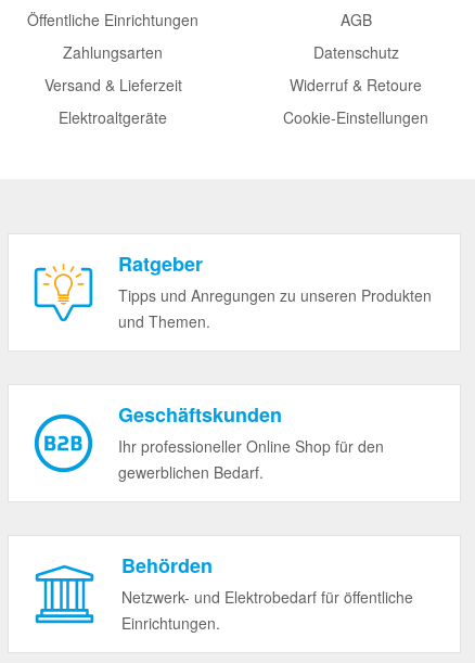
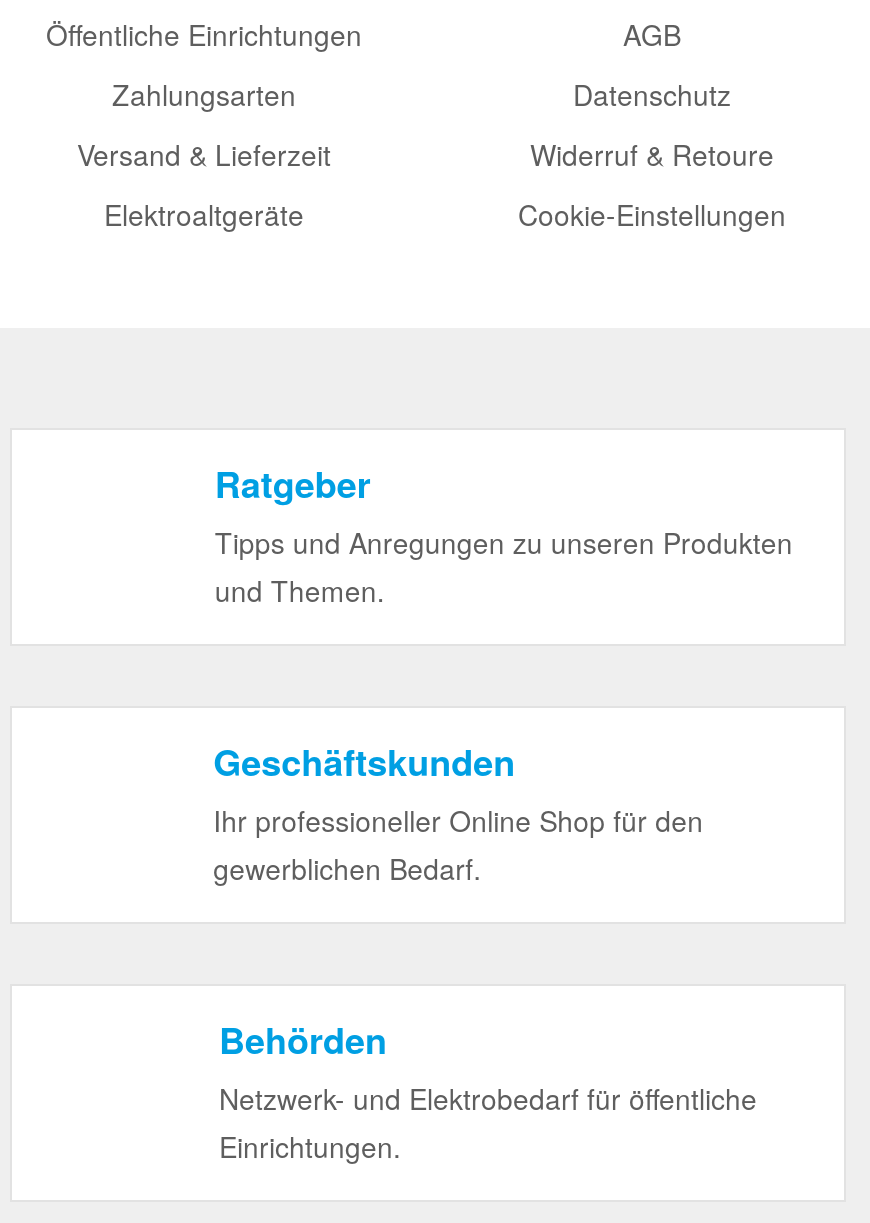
- [image]

- [image]

- [image]
